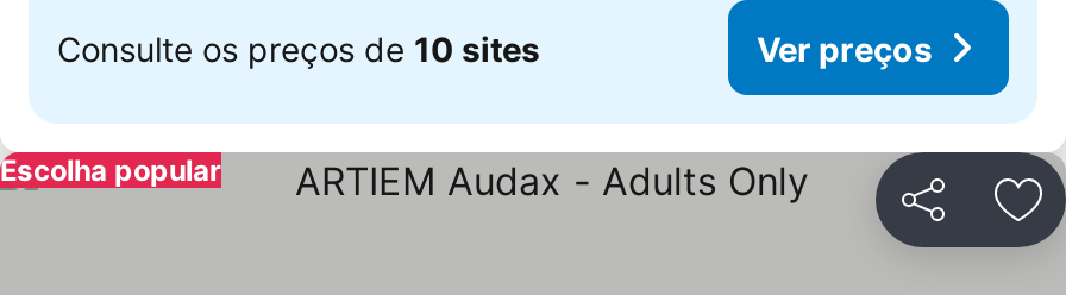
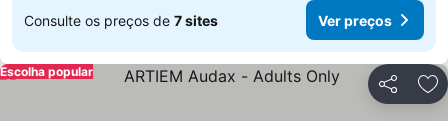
- Consulte os preços de 10 sites
+ Consulte os preços de 7 sites
